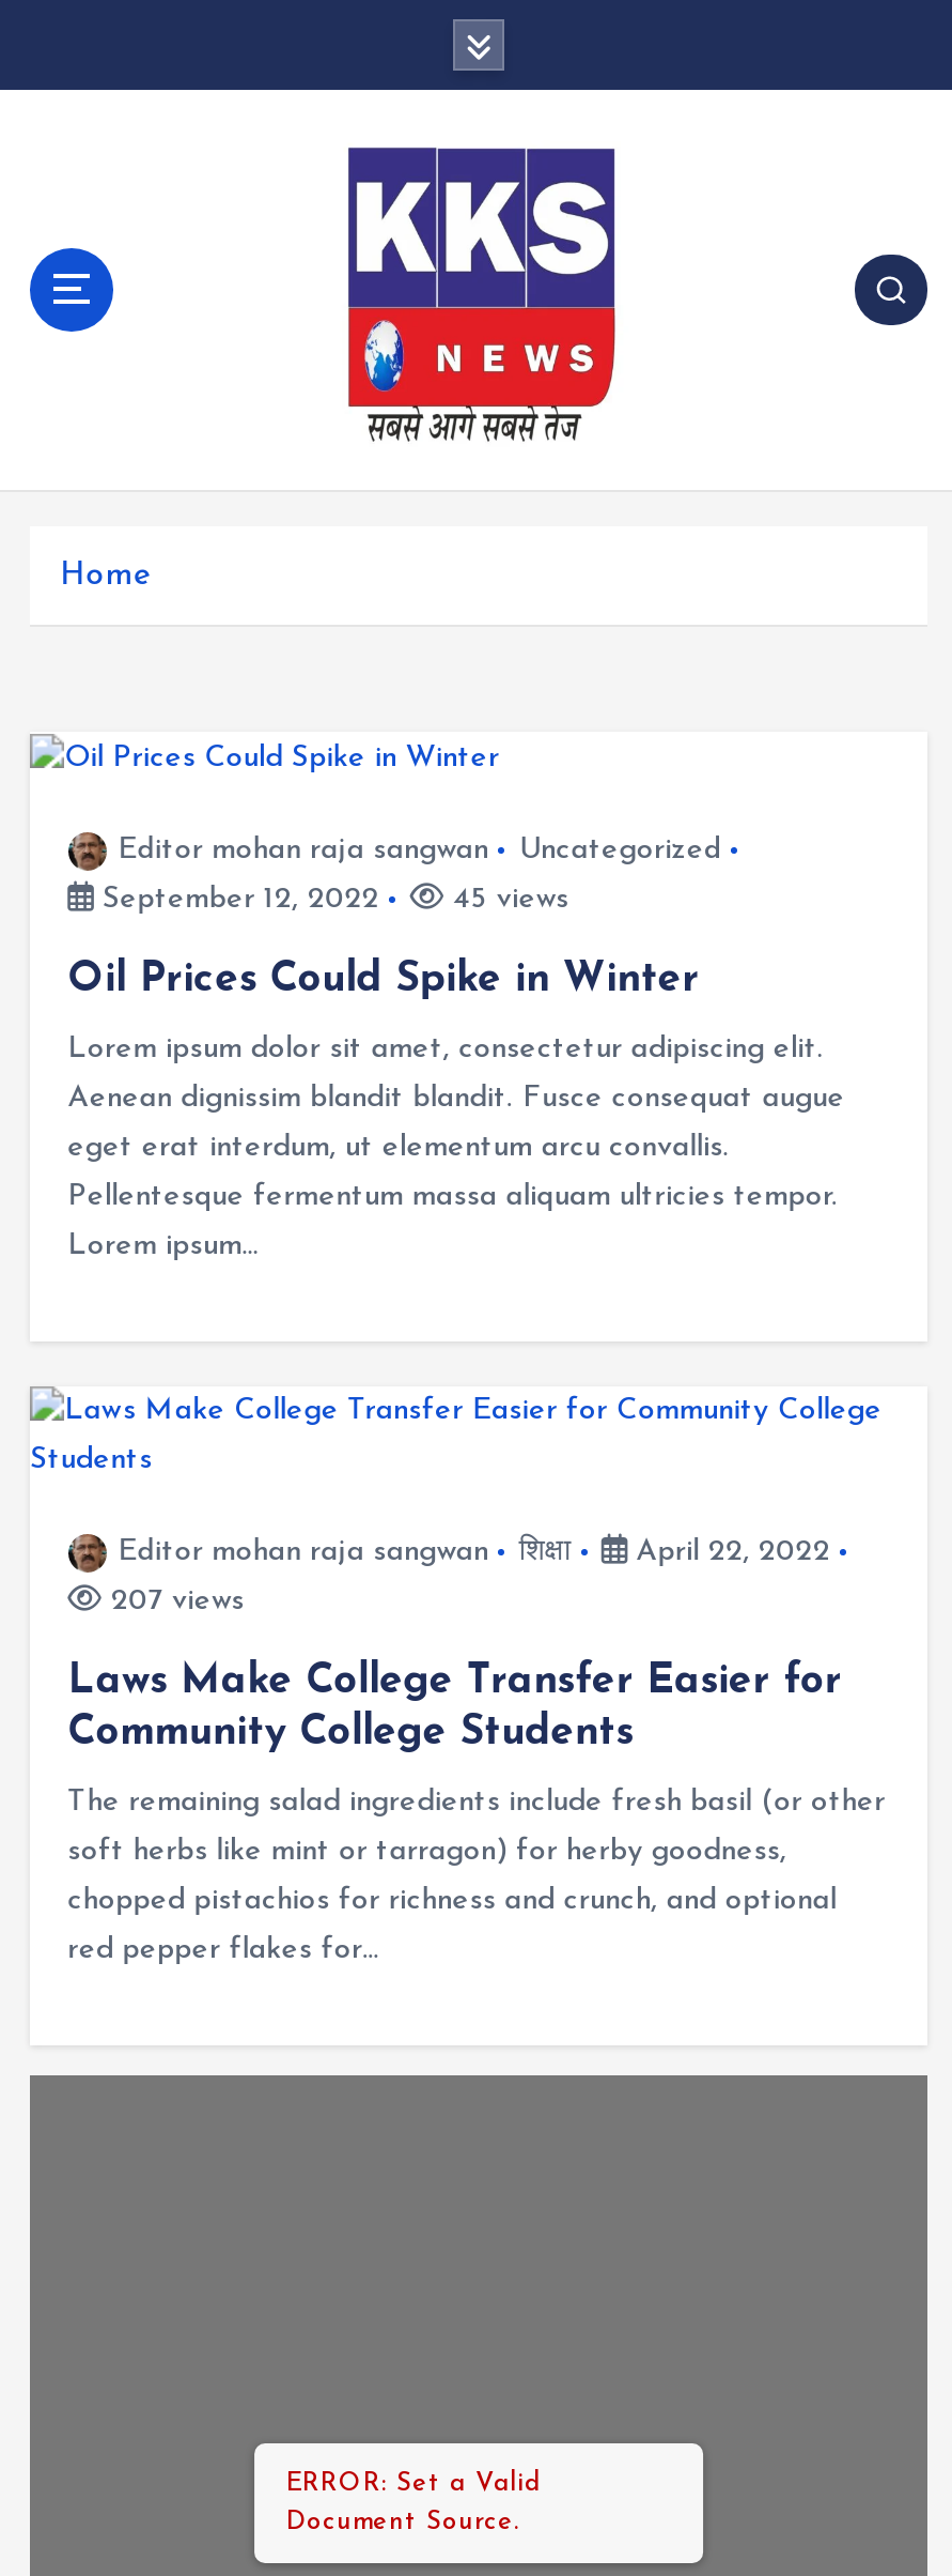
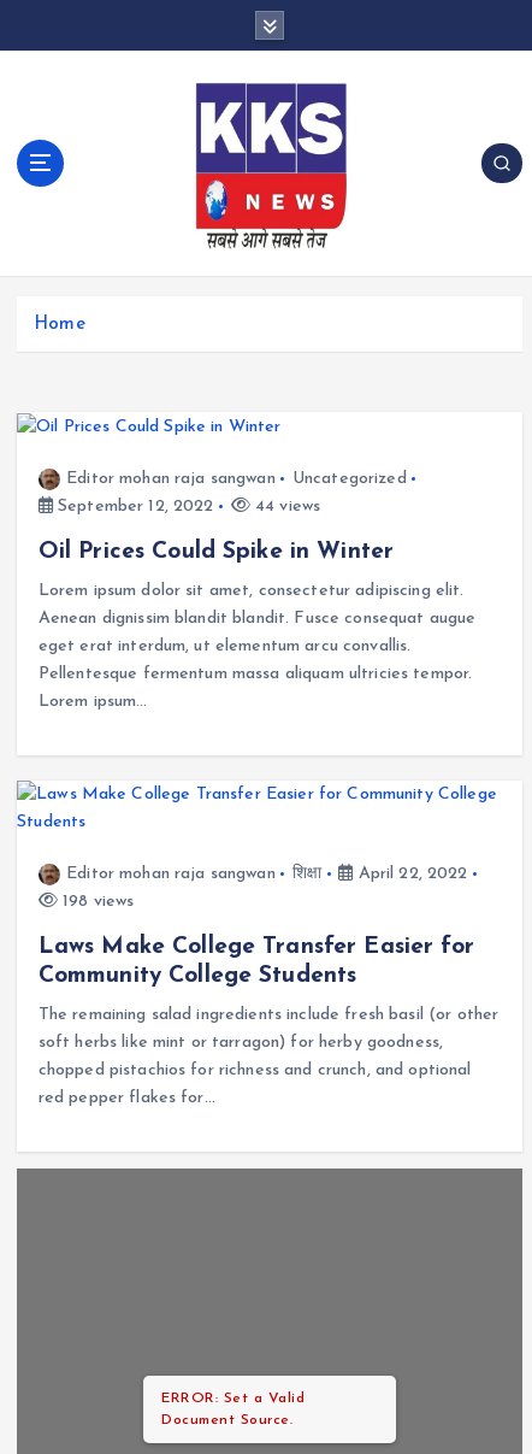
- 45 views
+ 44 views

- 207 views
+ 198 views
